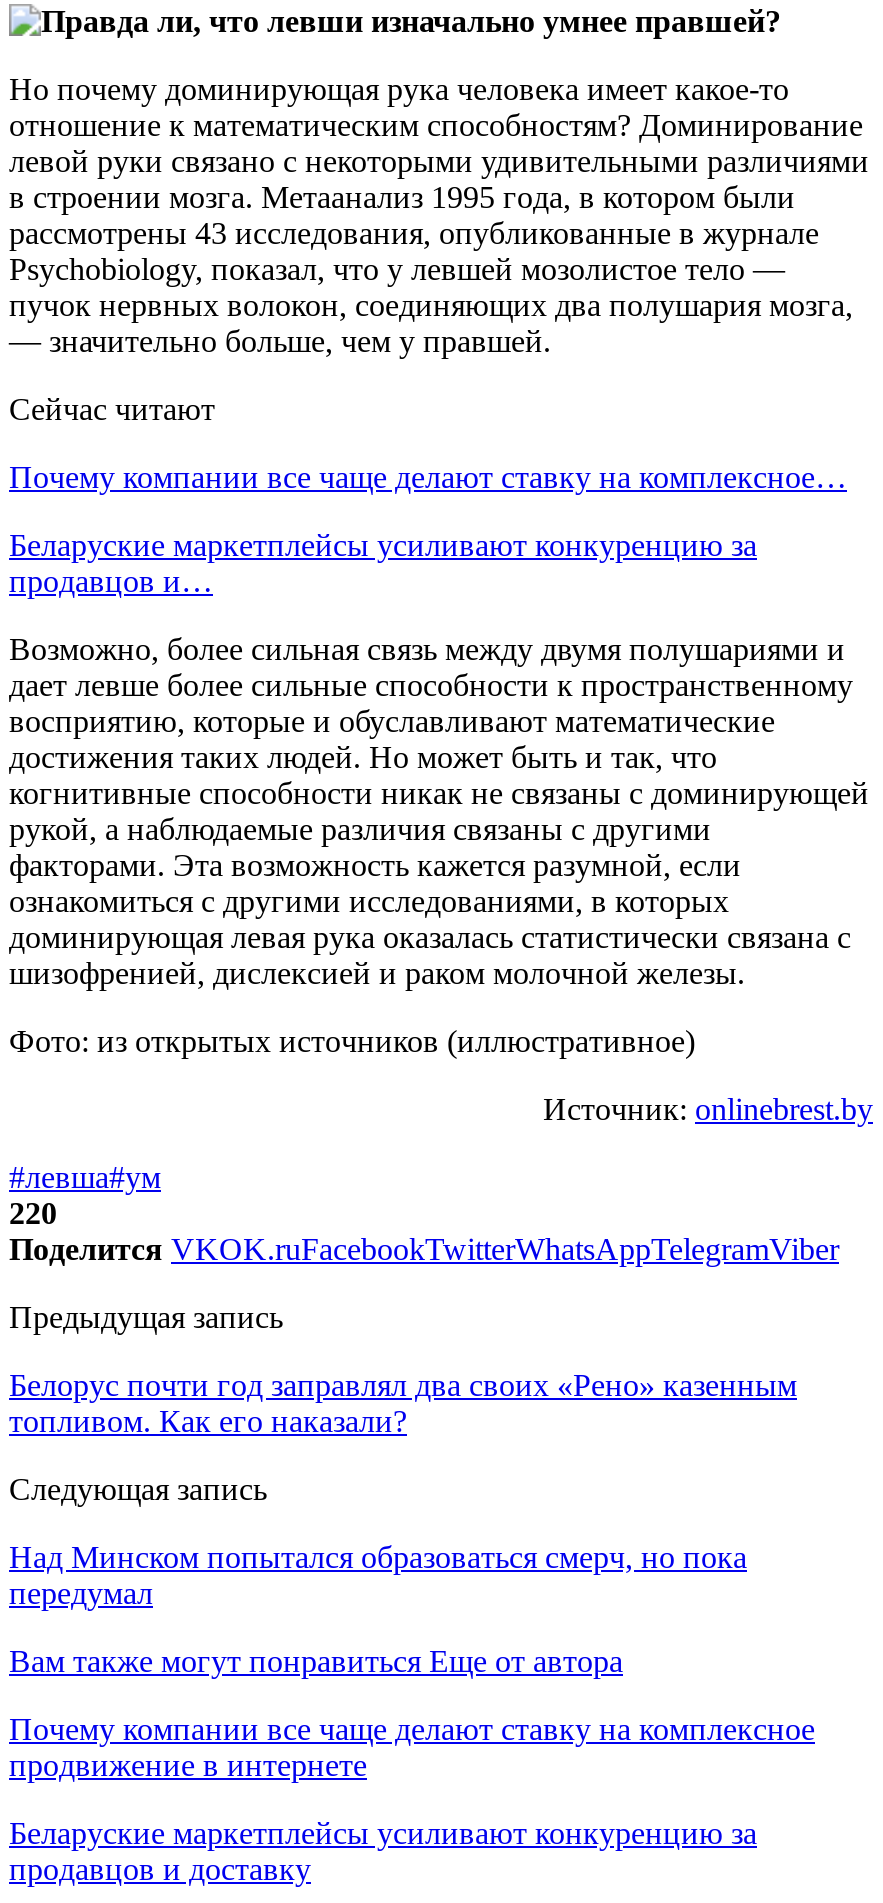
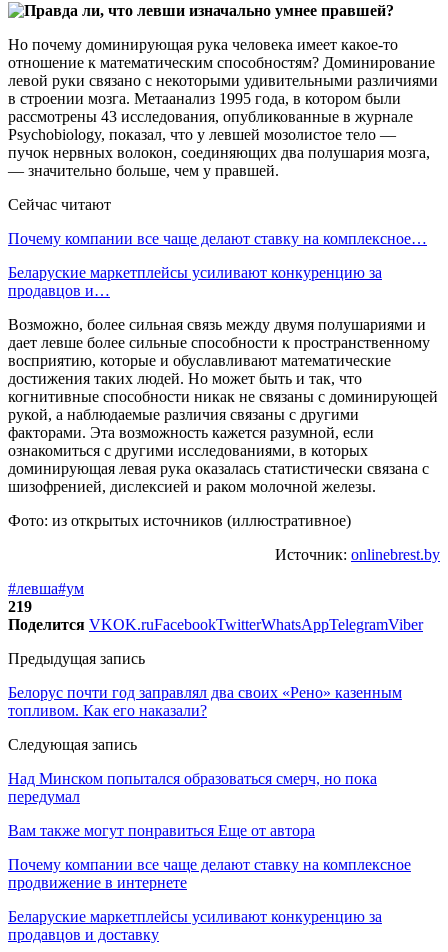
- 220
+ 219
